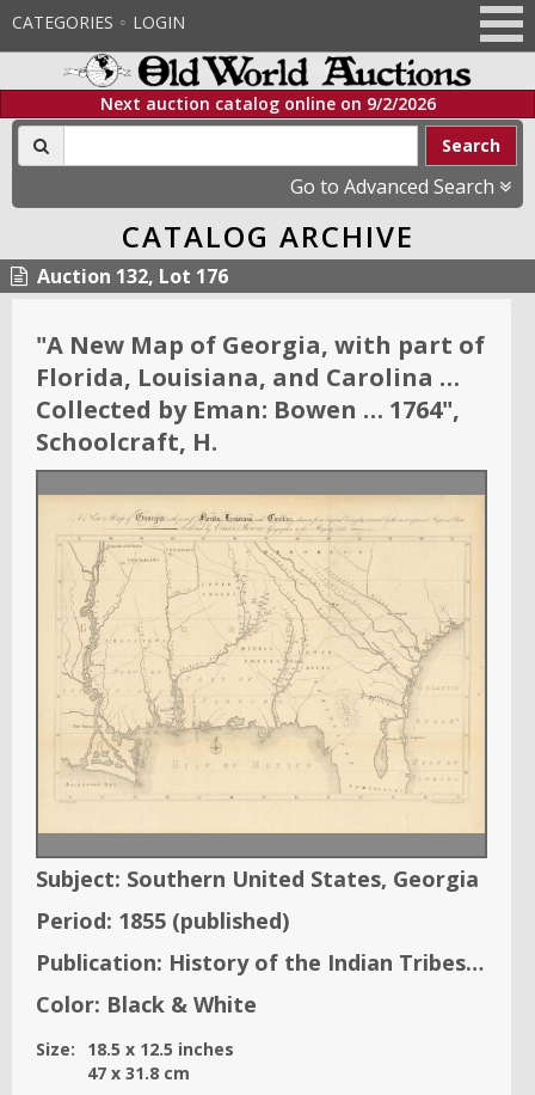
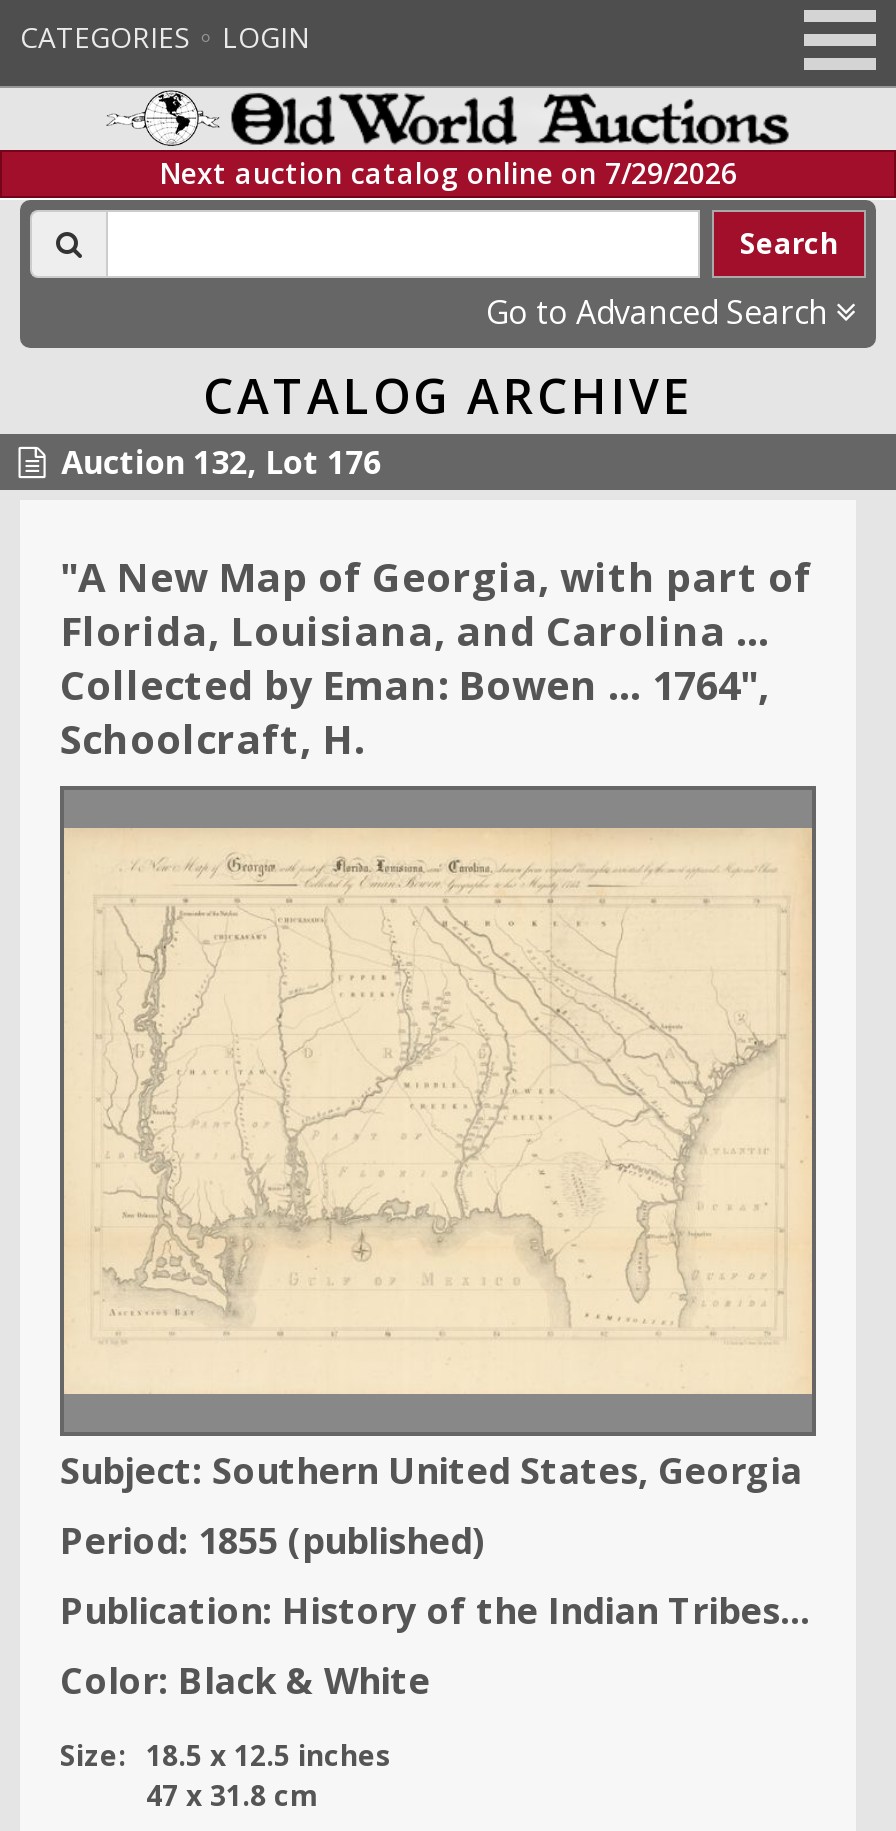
- Next auction catalog online on 9/2/2026
+ Next auction catalog online on 7/29/2026
